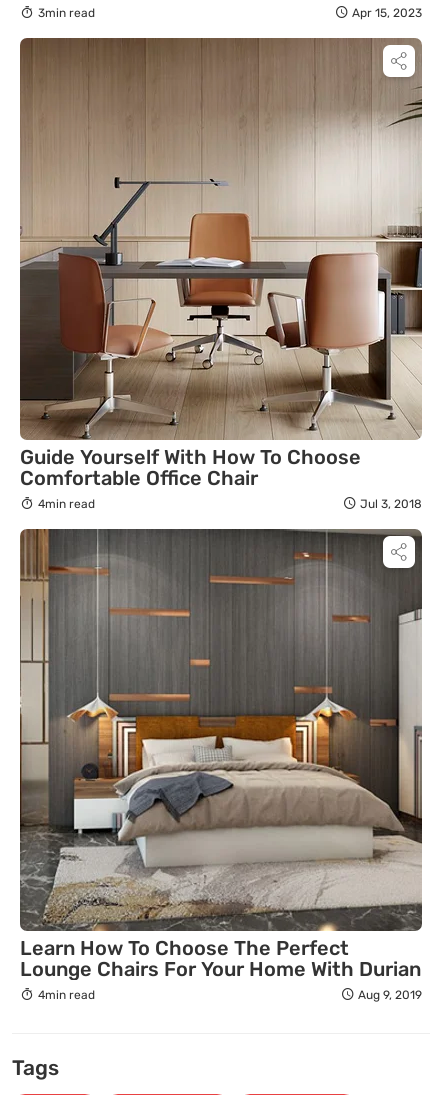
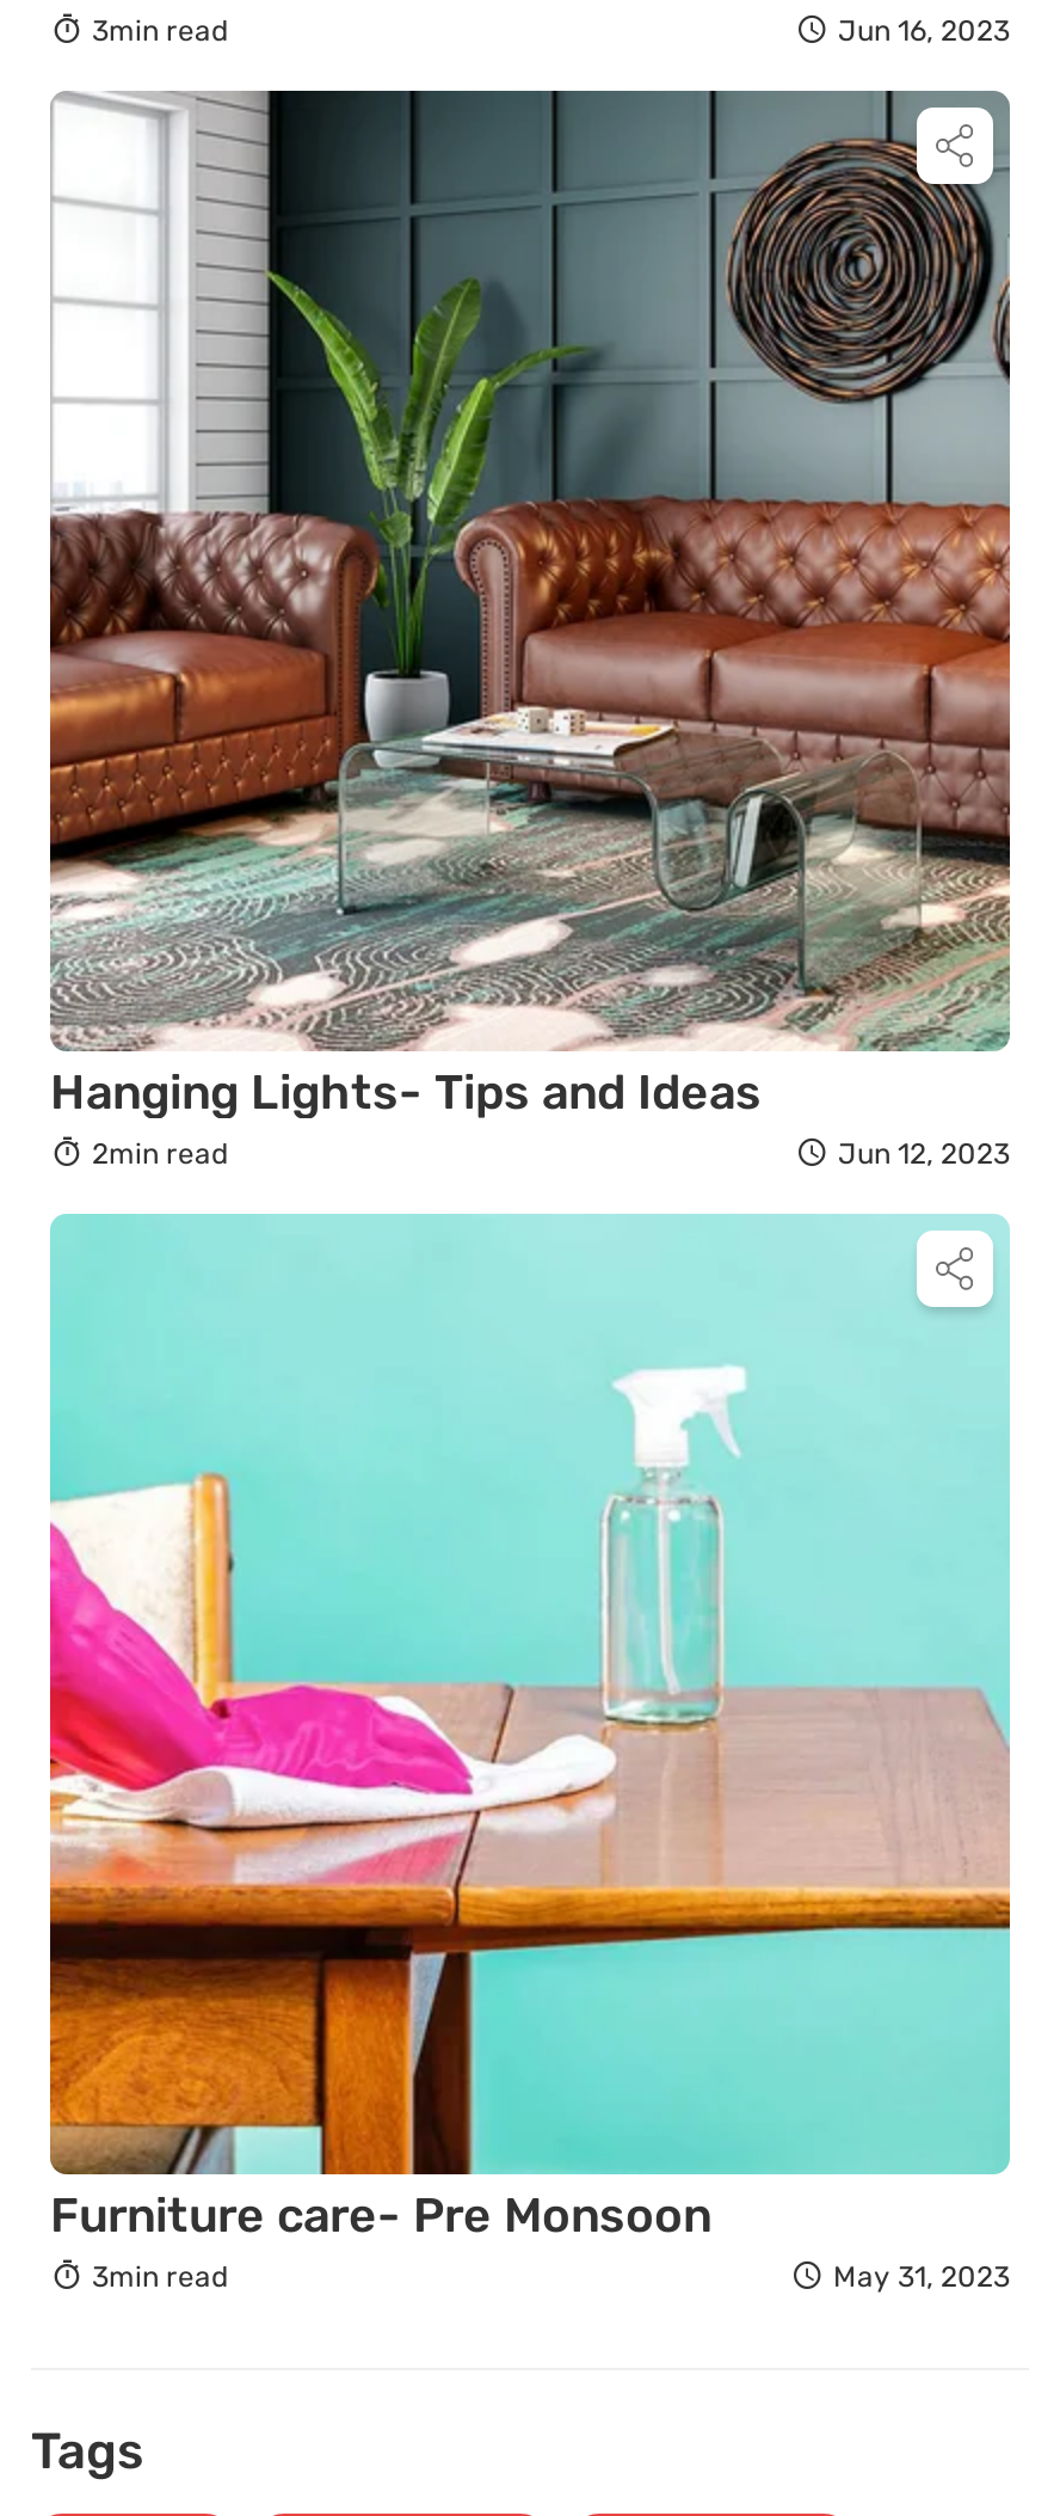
- Apr 15, 2023
+ Jun 16, 2023

- [image]
- Guide Yourself With How To Choose
- Comfortable Office Chair
- 4min read
- Jul 3, 2018
+ [image]
+ Hanging Lights- Tips and Ideas
+ 2min read
+ Jun 12, 2023

- [image]
- Learn How To Choose The Perfect
- Lounge Chairs For Your Home With Durian
- 4min read
- Aug 9, 2019
+ [image]
+ Furniture care- Pre Monsoon
+ 3min read
+ May 31, 2023
